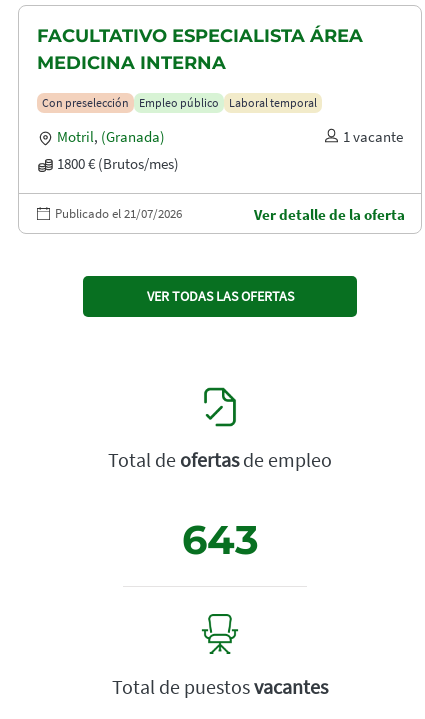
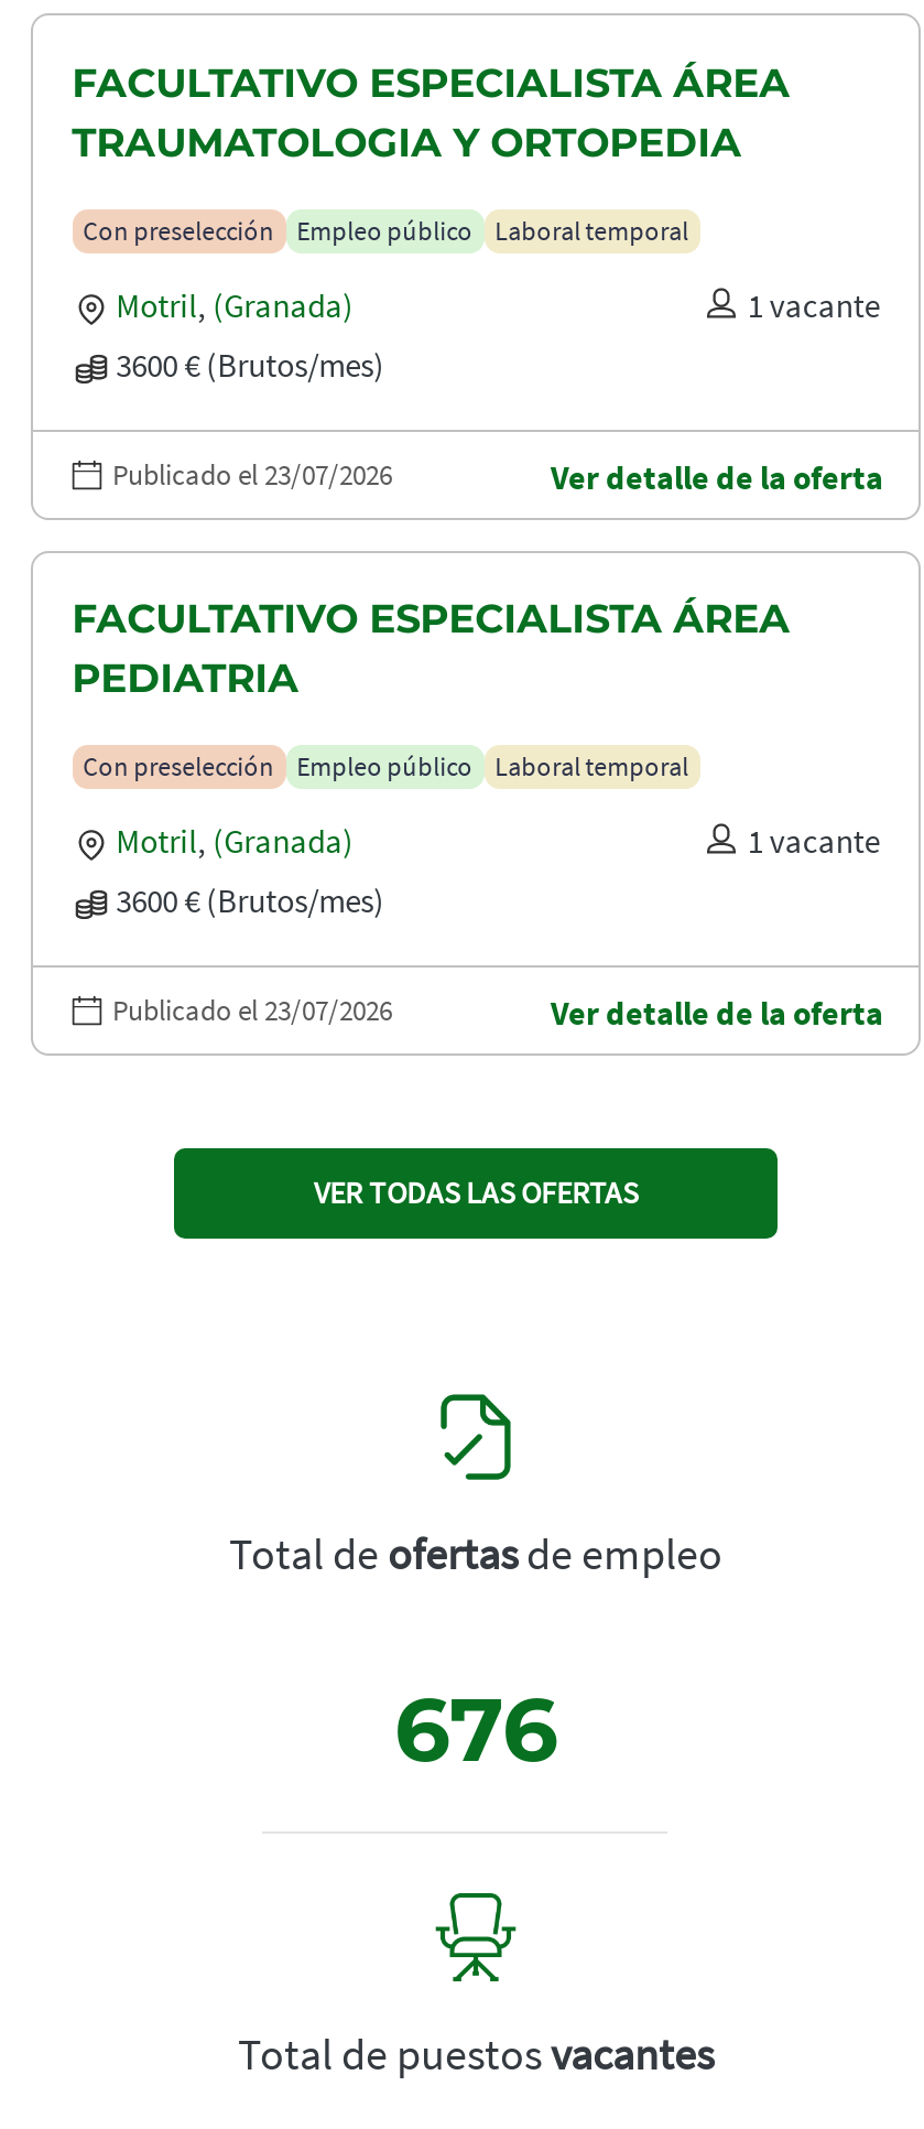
- MEDICINA INTERNA
+ TRAUMATOLOGIA Y ORTOPEDIA

- 1800 € (Brutos/mes)
- Publicado el 21/07/2026
+ 3600 € (Brutos/mes)
+ Publicado el 23/07/2026
+ Ver detalle de la oferta
+ FACULTATIVO ESPECIALISTA ÁREA
+ PEDIATRIA
+ Con preselección
+ Empleo público
+ Laboral temporal
+ Motril, (Granada)
+ 1 vacante
+ 3600 € (Brutos/mes)
+ Publicado el 23/07/2026

- 643
+ 676
